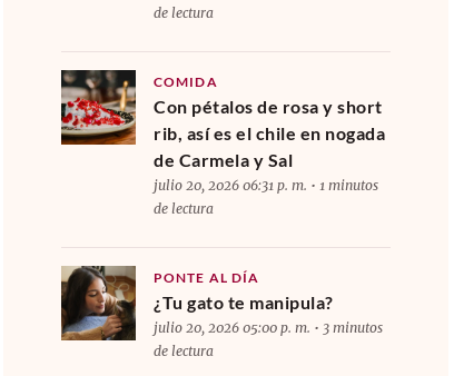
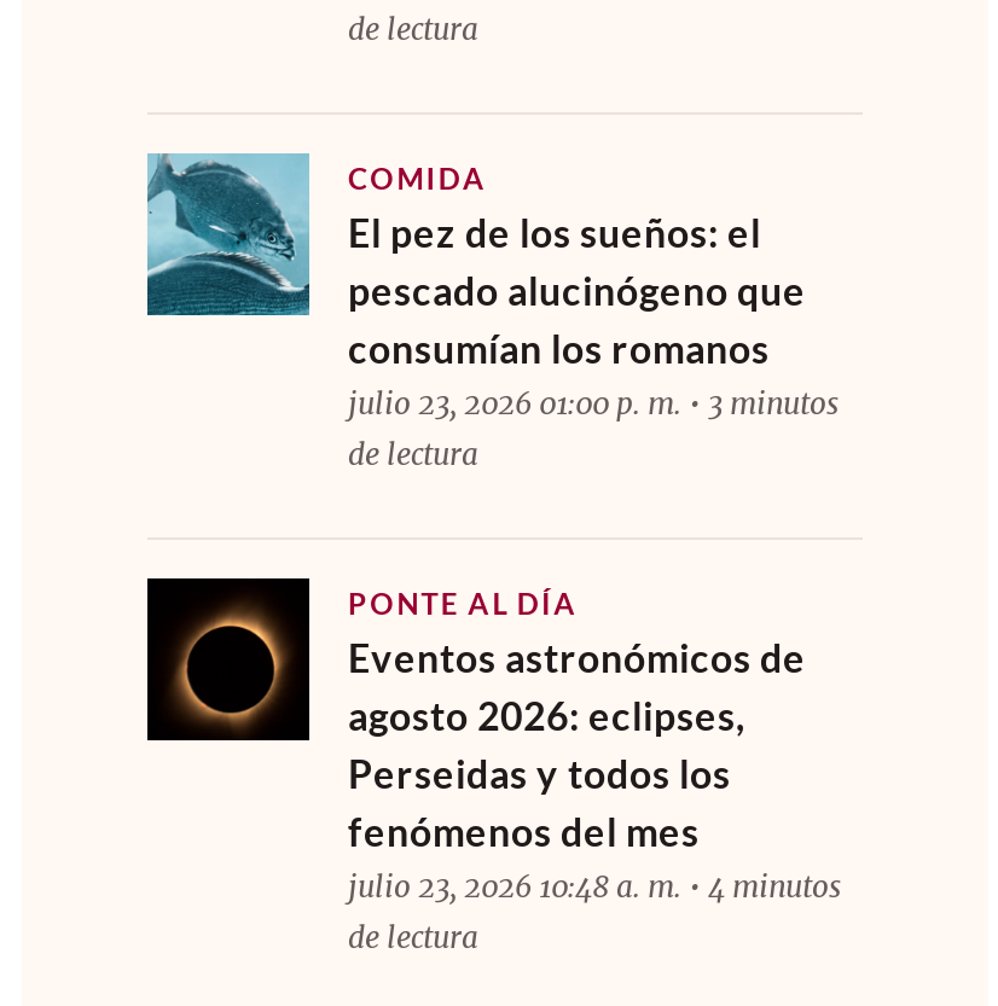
- [image]
- Con pétalos de rosa y short
- rib, así es el chile en nogada
- de Carmela y Sal
- julio 20, 2026 06:31 p. m. • 1 minutos
+ [image]
+ El pez de los sueños: el
+ pescado alucinógeno que
+ consumían los romanos
+ julio 23, 2026 01:00 p. m. • 3 minutos

- [image]
- ¿Tu gato te manipula?
- julio 20, 2026 05:00 p. m. • 3 minutos
+ [image]
+ Eventos astronómicos de
+ agosto 2026: eclipses,
+ Perseidas y todos los
+ fenómenos del mes
+ julio 23, 2026 10:48 a. m. • 4 minutos
